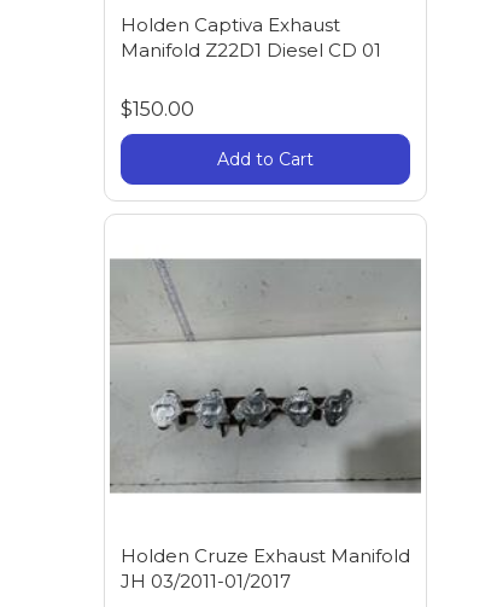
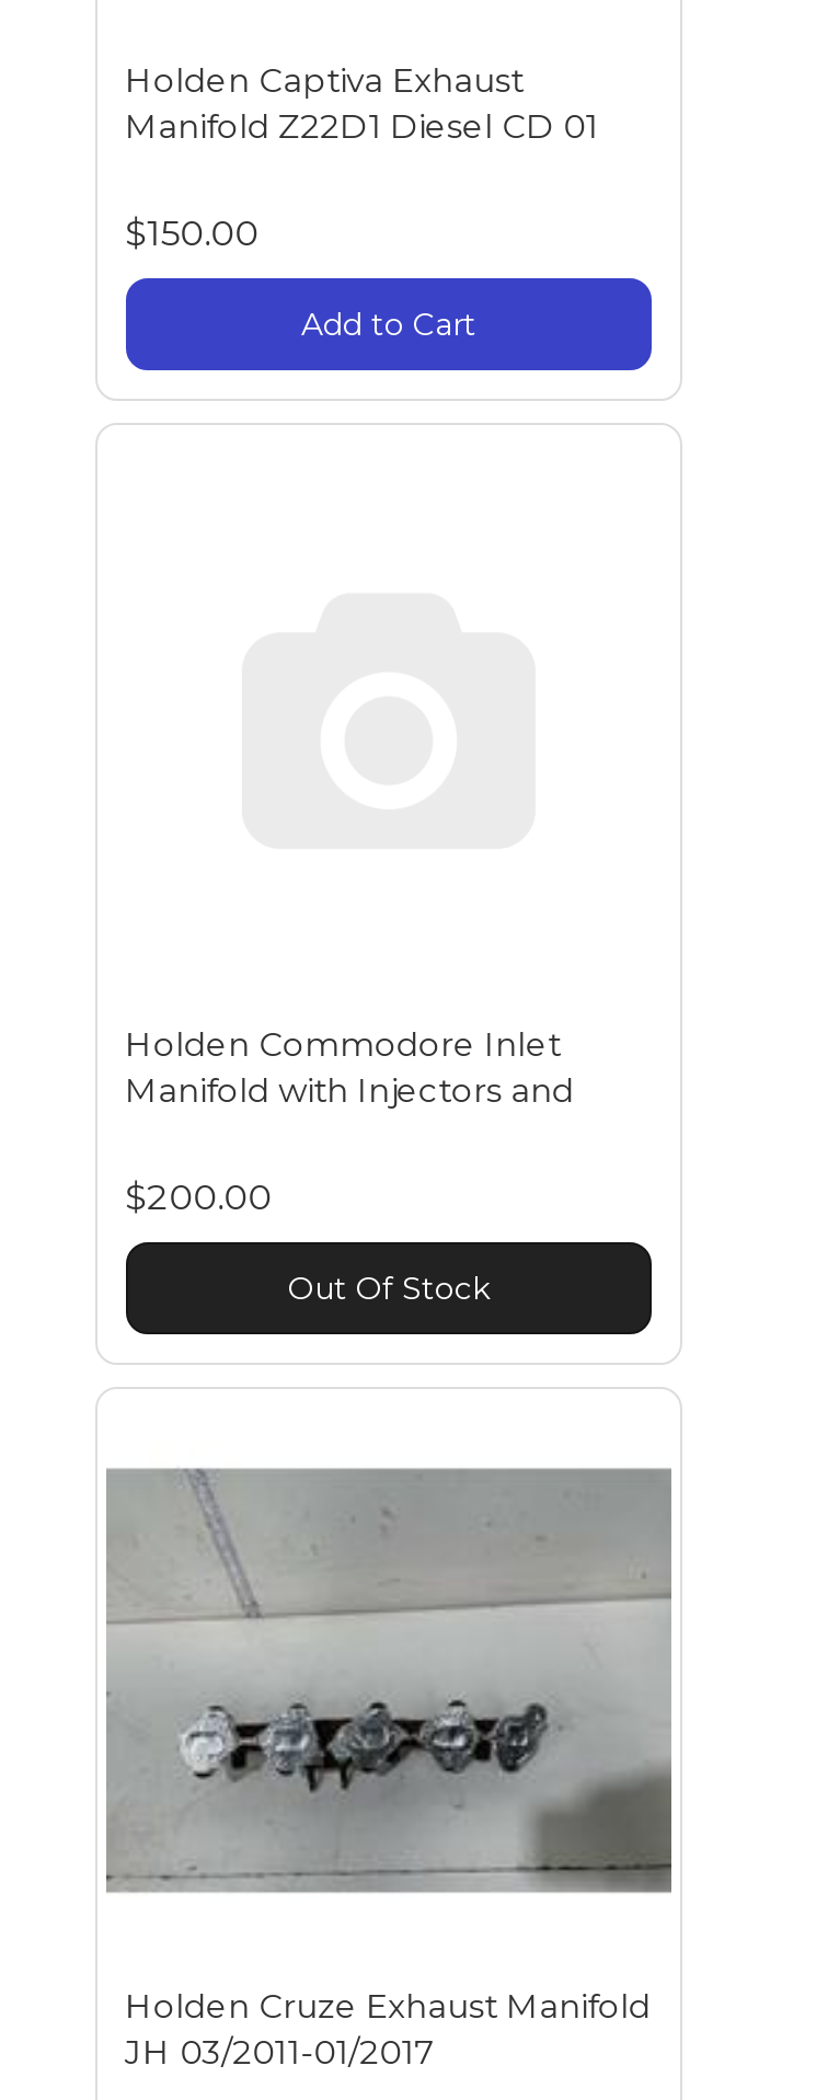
+ Holden Commodore Inlet
+ Manifold with Injectors and
+ $200.00
+ Out Of Stock
